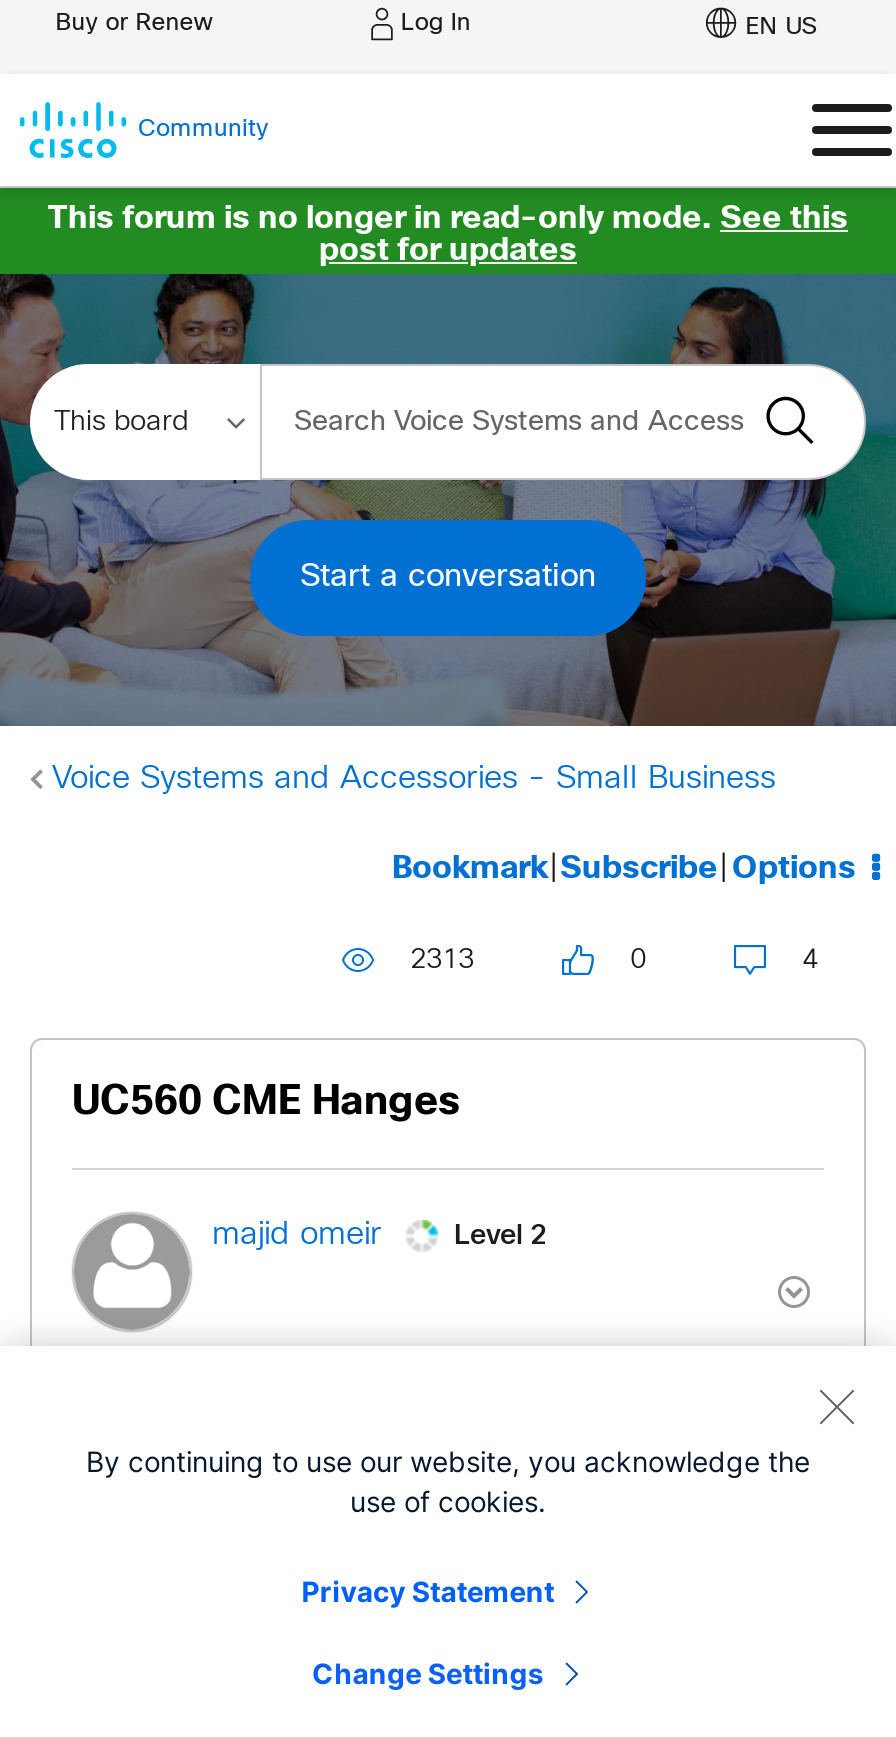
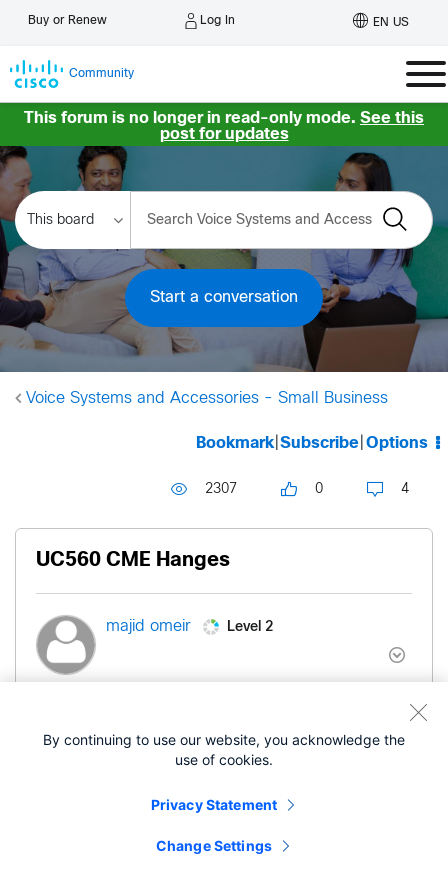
- 2313
+ 2307
